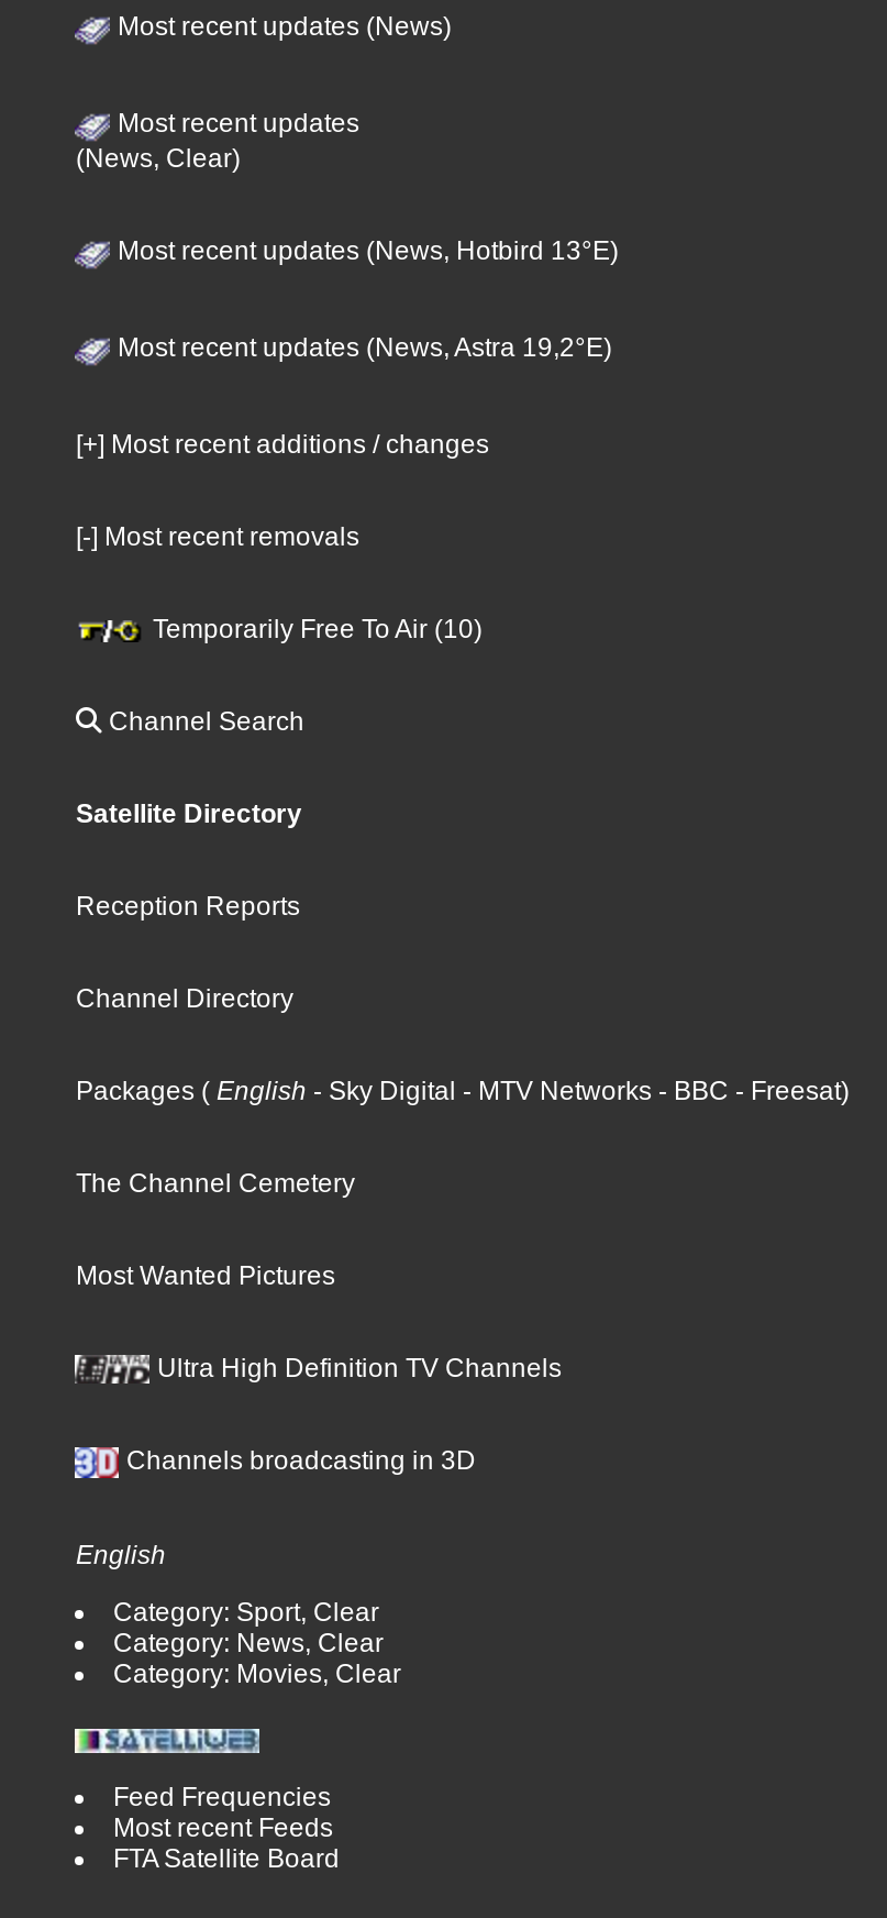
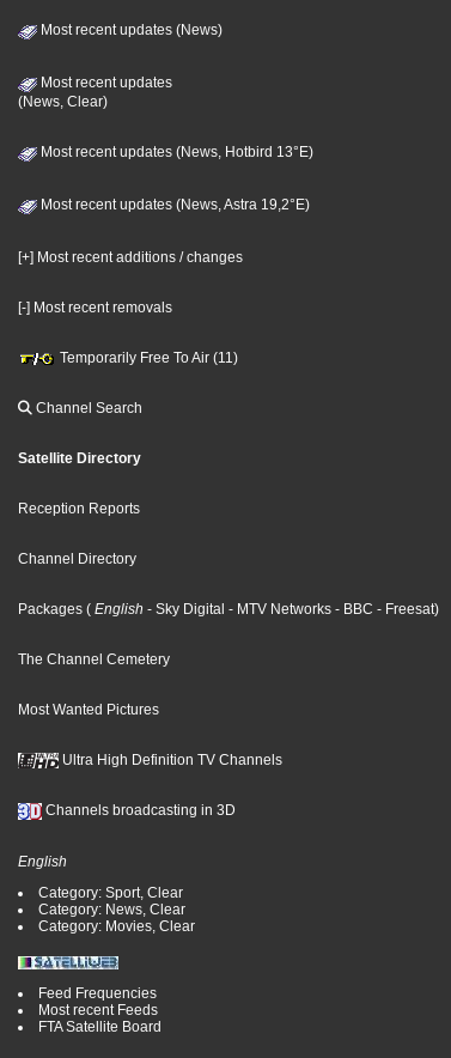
- Temporarily Free To Air (10)
+ Temporarily Free To Air (11)
